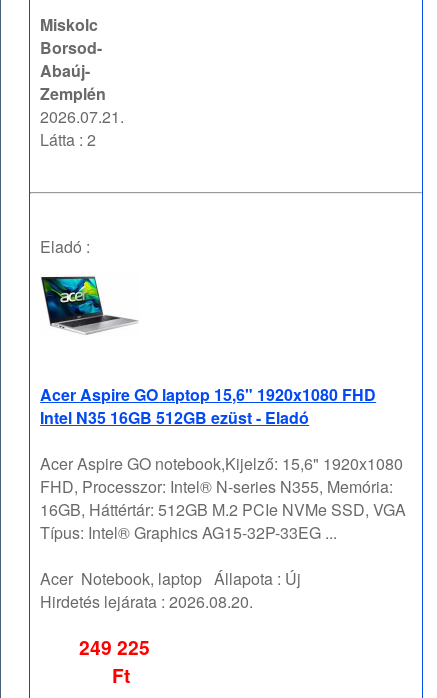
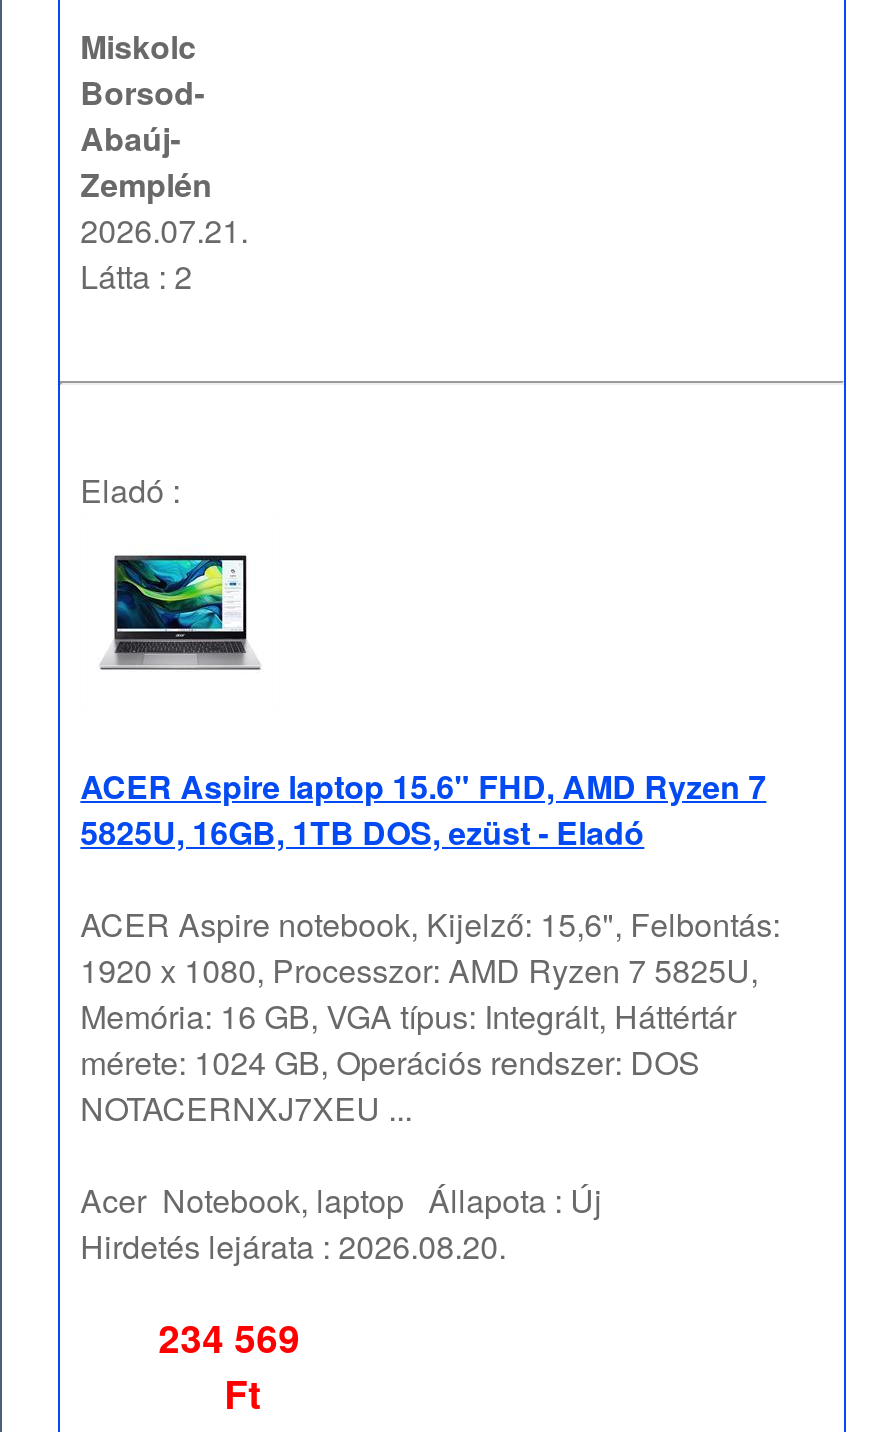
- [image]
+ [image]

- Acer Aspire GO laptop 15,6" 1920x1080 FHD
- Intel N35 16GB 512GB ezüst - Eladó
+ ACER Aspire laptop 15.6" FHD, AMD Ryzen 7
+ 5825U, 16GB, 1TB DOS, ezüst - Eladó

- Acer Aspire GO notebook,Kijelző: 15,6" 1920x1080
- FHD, Processzor: Intel® N-series N355, Memória:
- 16GB, Háttértár: 512GB M.2 PCIe NVMe SSD, VGA
- Típus: Intel® Graphics AG15-32P-33EG ...
+ ACER Aspire notebook, Kijelző: 15,6", Felbontás:
+ 1920 x 1080, Processzor: AMD Ryzen 7 5825U,
+ Memória: 16 GB, VGA típus: Integrált, Háttértár
+ mérete: 1024 GB, Operációs rendszer: DOS
+ NOTACERNXJ7XEU ...

- 249 225
+ 234 569
